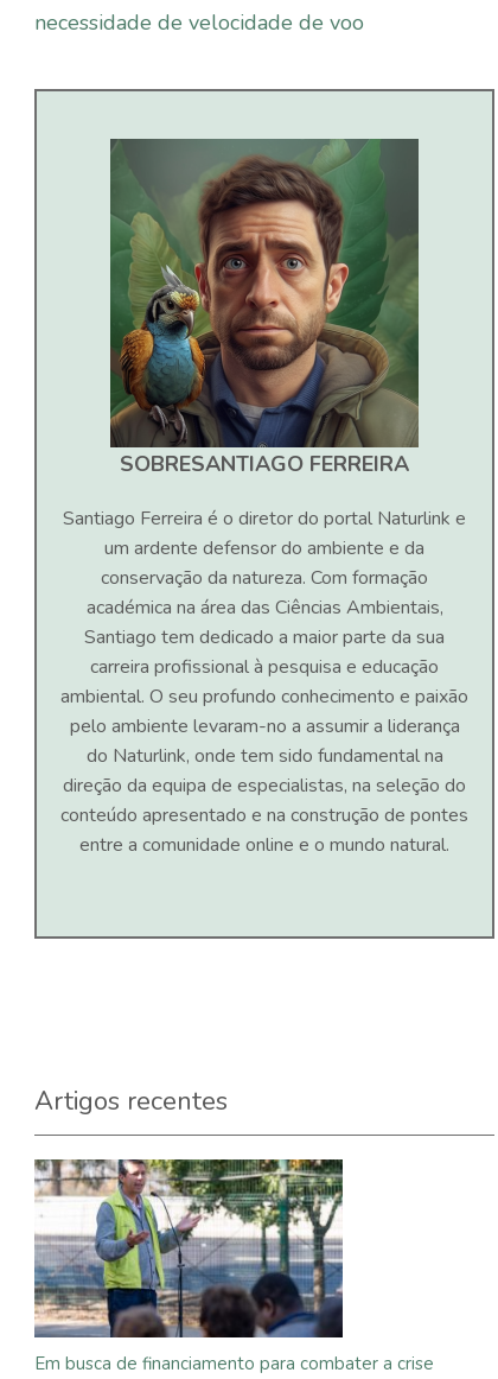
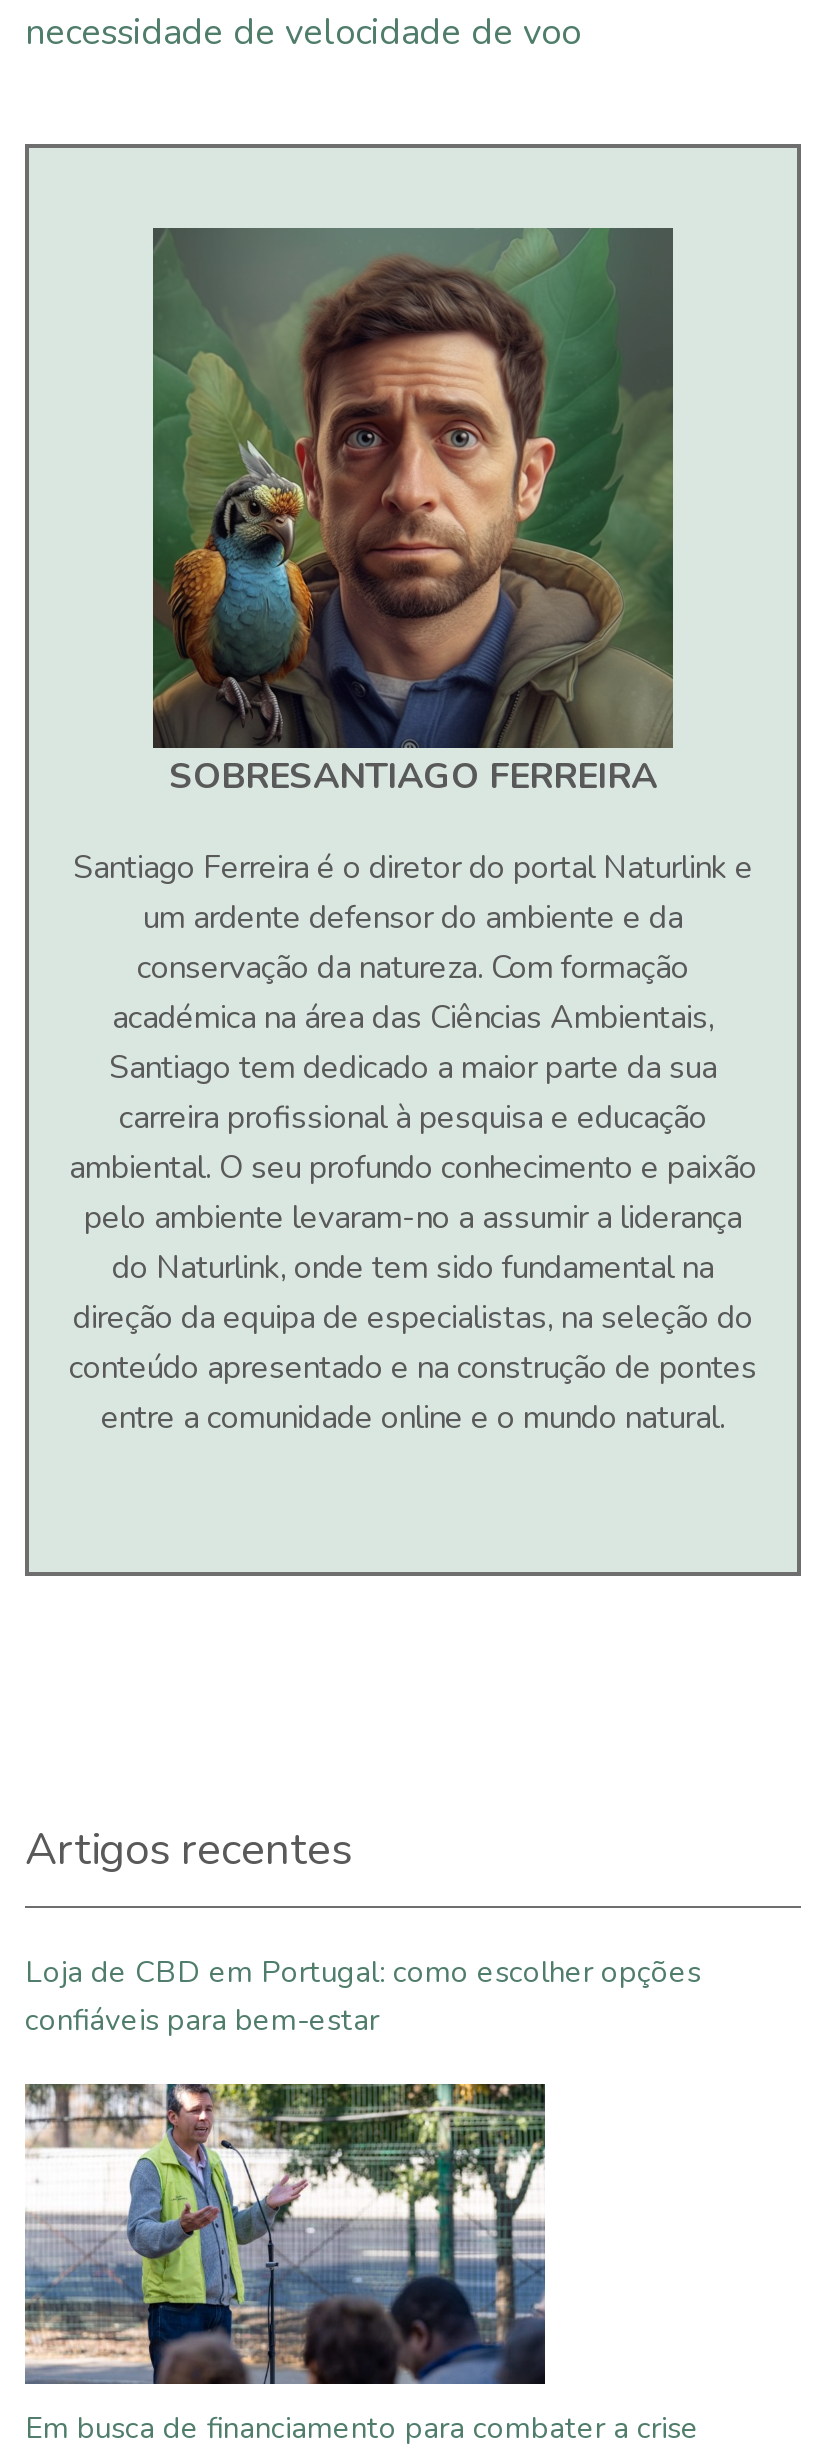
+ Loja de CBD em Portugal: como escolher opções
+ confiáveis para bem-estar
